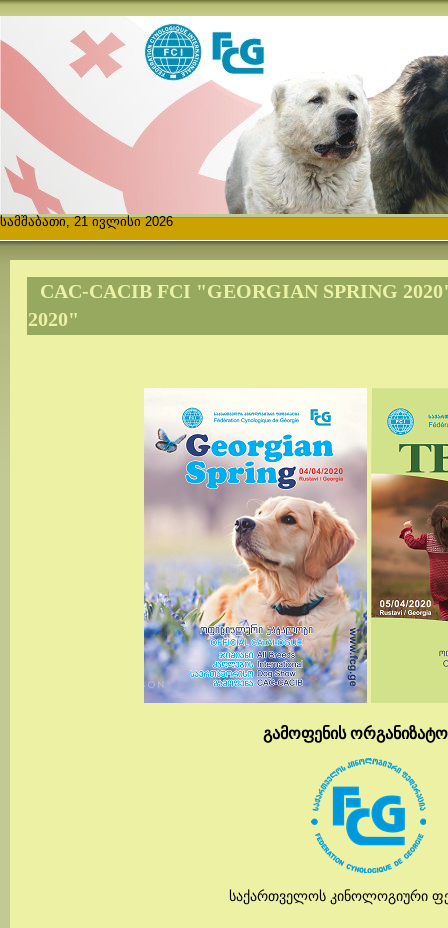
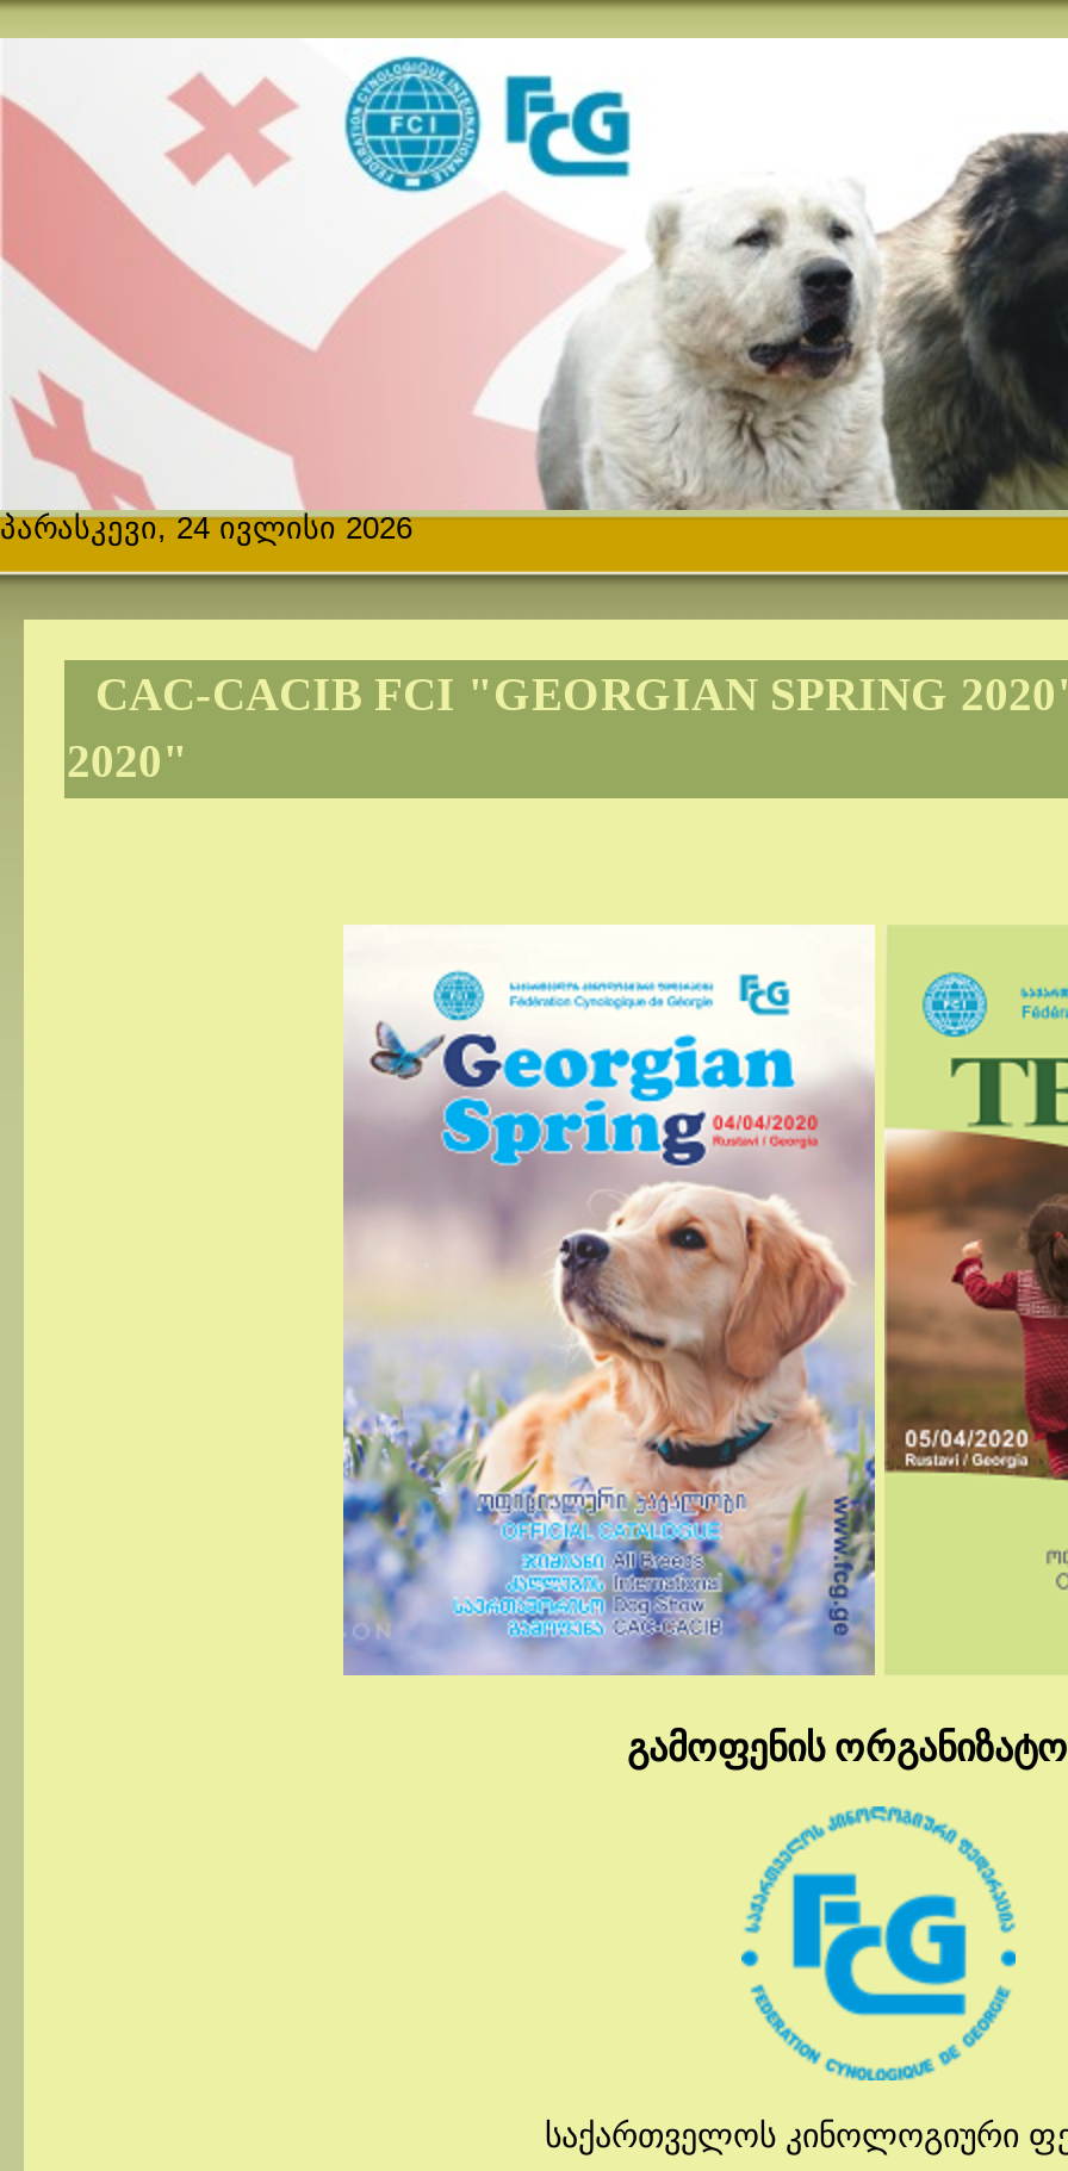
- სამშაბათი, 21 ივლისი 2026
+ პარასკევი, 24 ივლისი 2026
